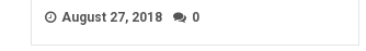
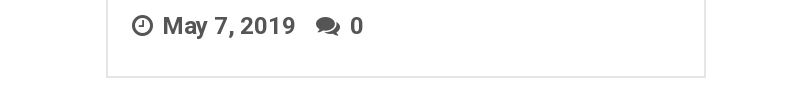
- August 27, 2018 0
+ May 7, 2019 0
